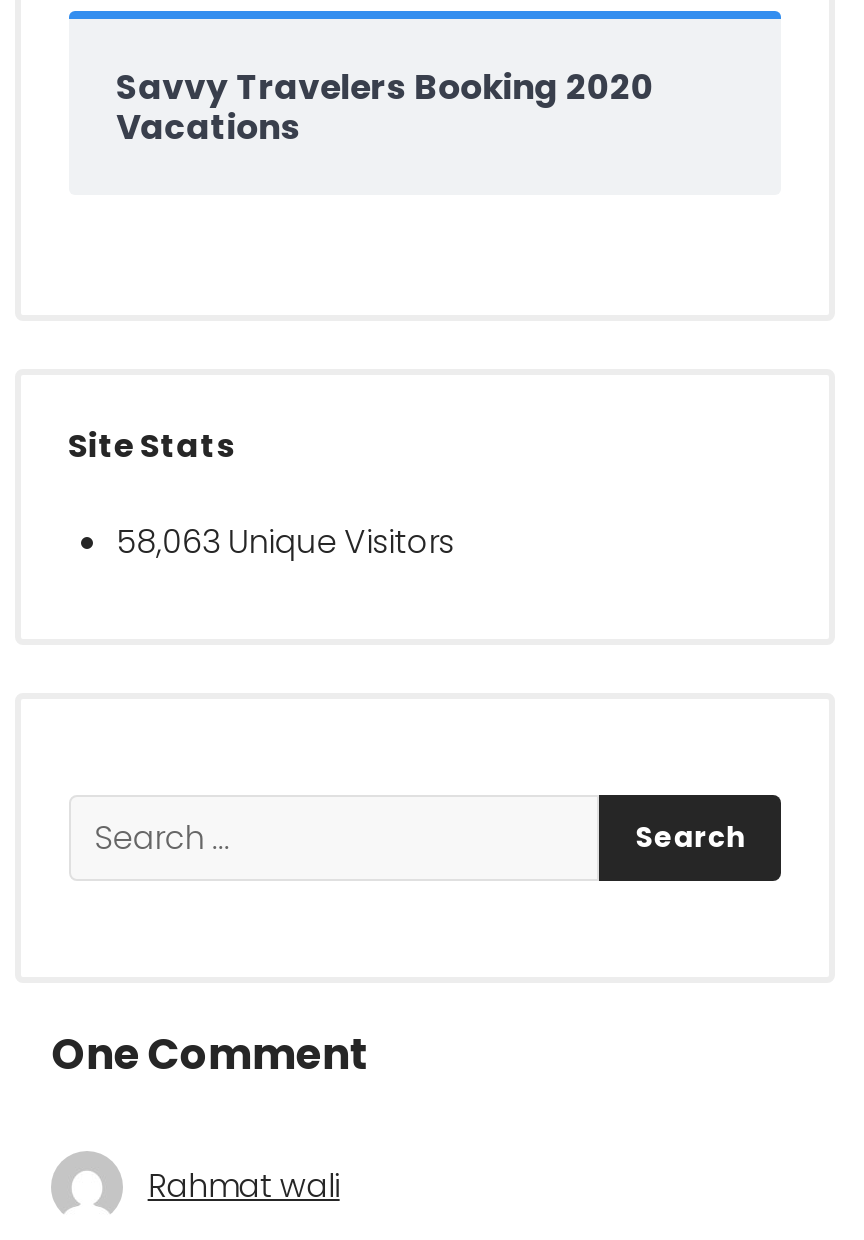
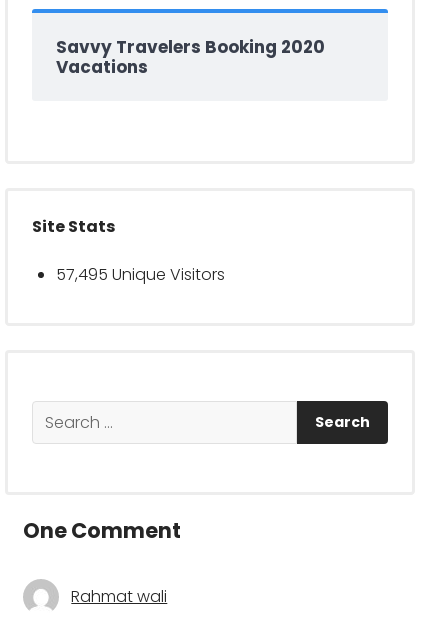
- 58,063 Unique Visitors
+ 57,495 Unique Visitors
